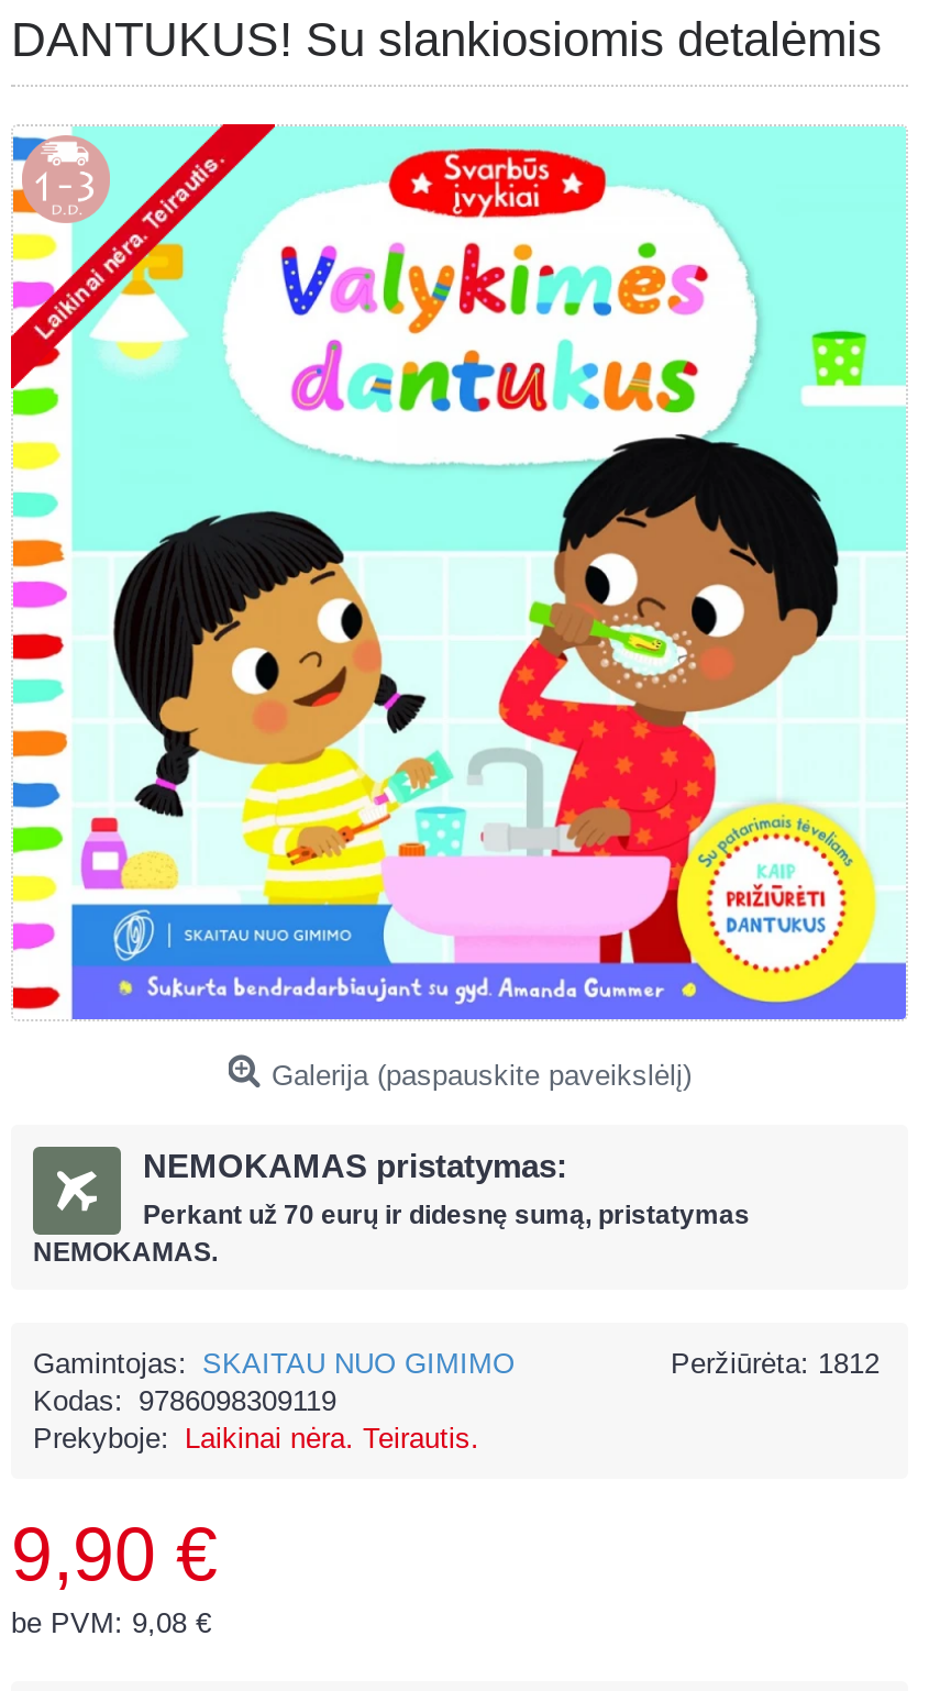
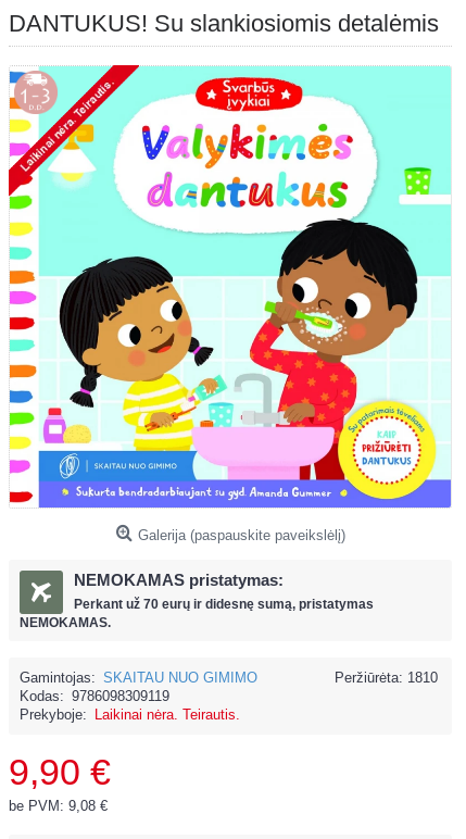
- Peržiūrėta: 1812
+ Peržiūrėta: 1810
